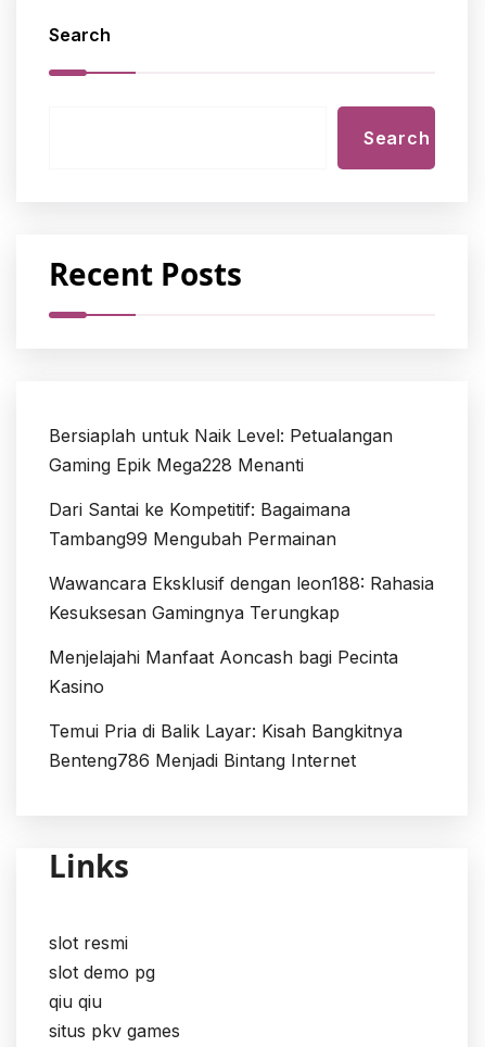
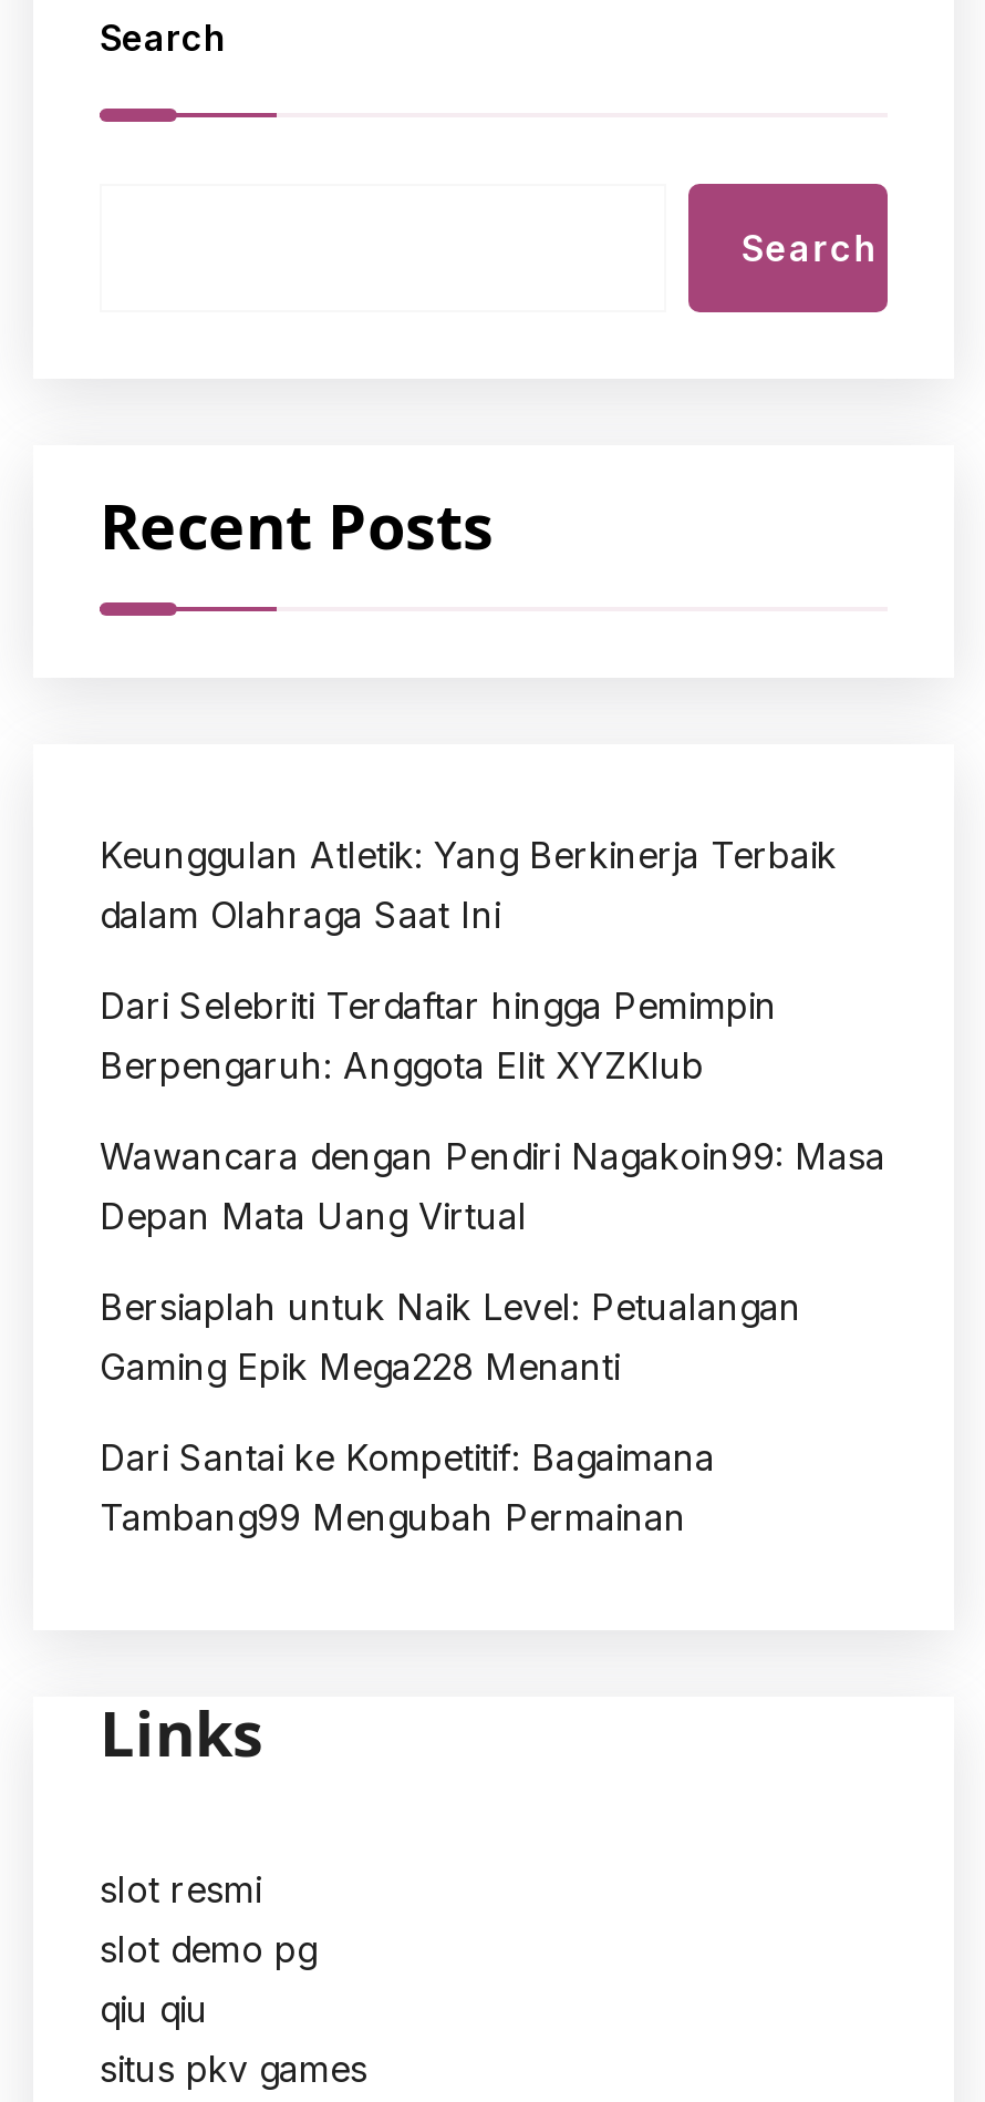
+ Keunggulan Atletik: Yang Berkinerja Terbaik
+ dalam Olahraga Saat Ini
+ Dari Selebriti Terdaftar hingga Pemimpin
+ Berpengaruh: Anggota Elit XYZKlub
+ Wawancara dengan Pendiri Nagakoin99: Masa
+ Depan Mata Uang Virtual

moved down: Bersiaplah untuk Naik Level: Petualangan | Gaming Epik Mega228 Menanti | Dari Santai ke Kompetitif: Bagaimana | Tambang99 Mengubah Permainan

- Wawancara Eksklusif dengan leon188: Rahasia
- Kesuksesan Gamingnya Terungkap
- Menjelajahi Manfaat Aoncash bagi Pecinta
- Kasino
- Temui Pria di Balik Layar: Kisah Bangkitnya
- Benteng786 Menjadi Bintang Internet
